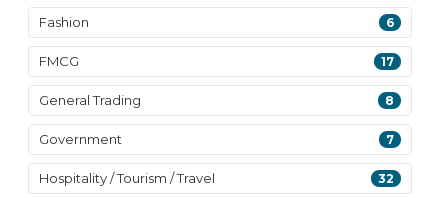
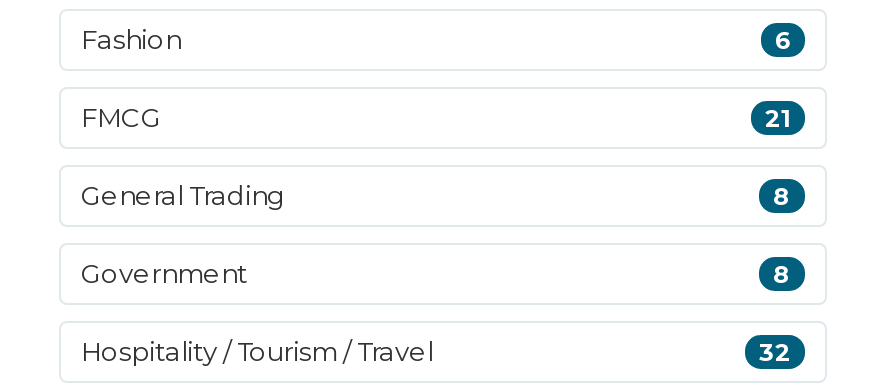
- 17
+ 21

- 7
+ 8
